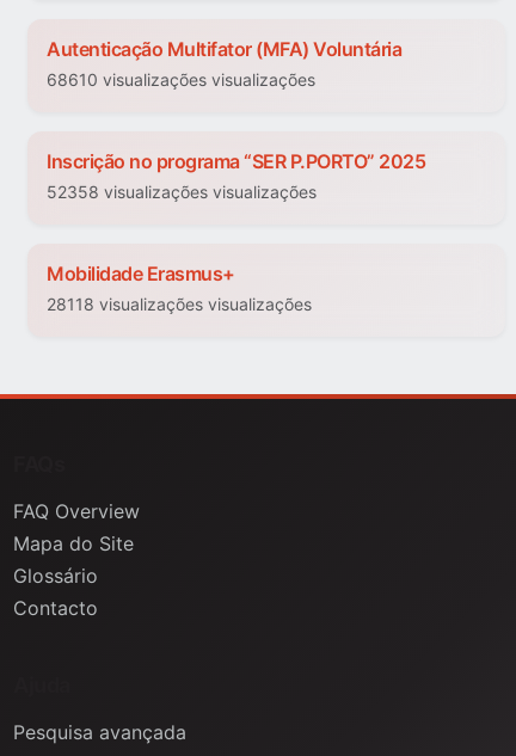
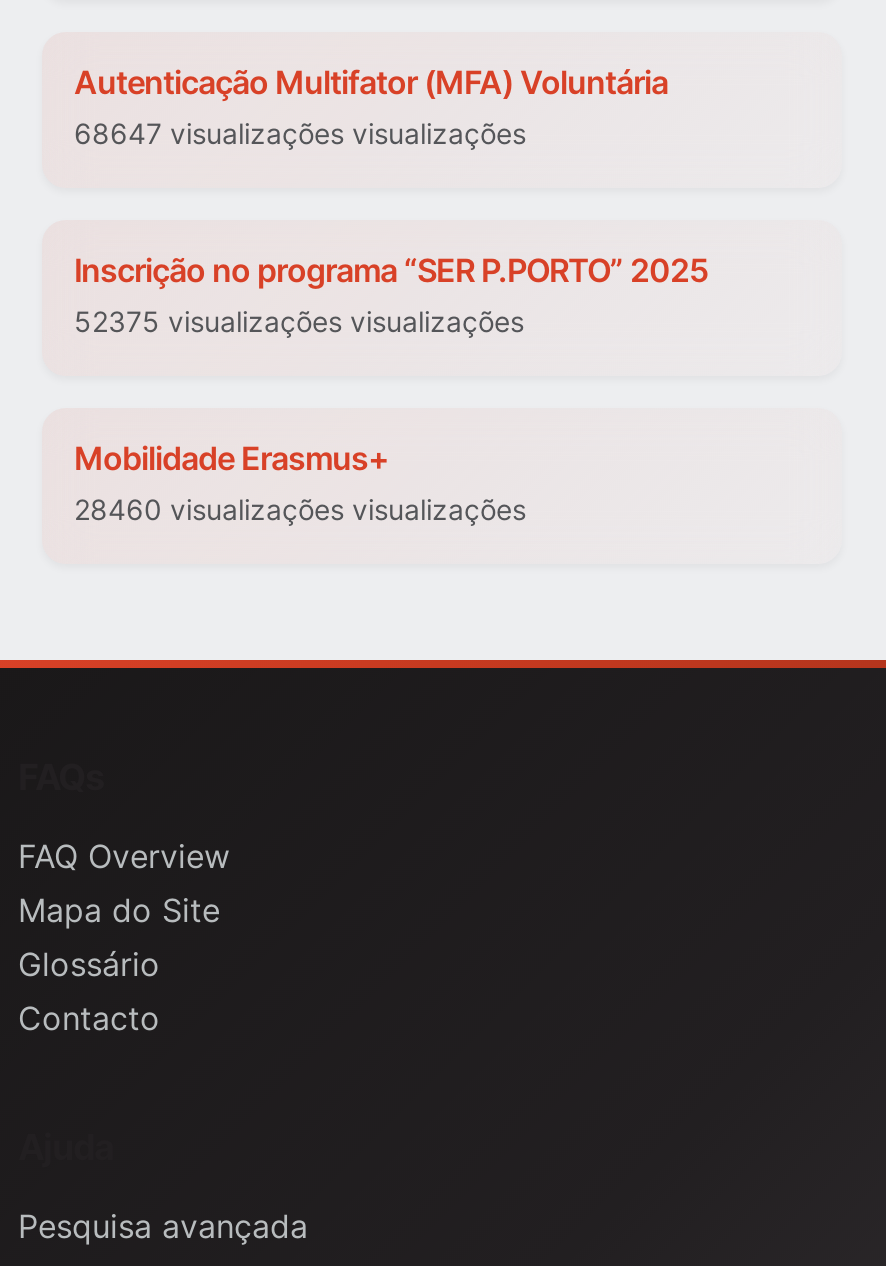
- 68610 visualizações visualizações
+ 68647 visualizações visualizações

- 52358 visualizações visualizações
+ 52375 visualizações visualizações

- 28118 visualizações visualizações
+ 28460 visualizações visualizações
